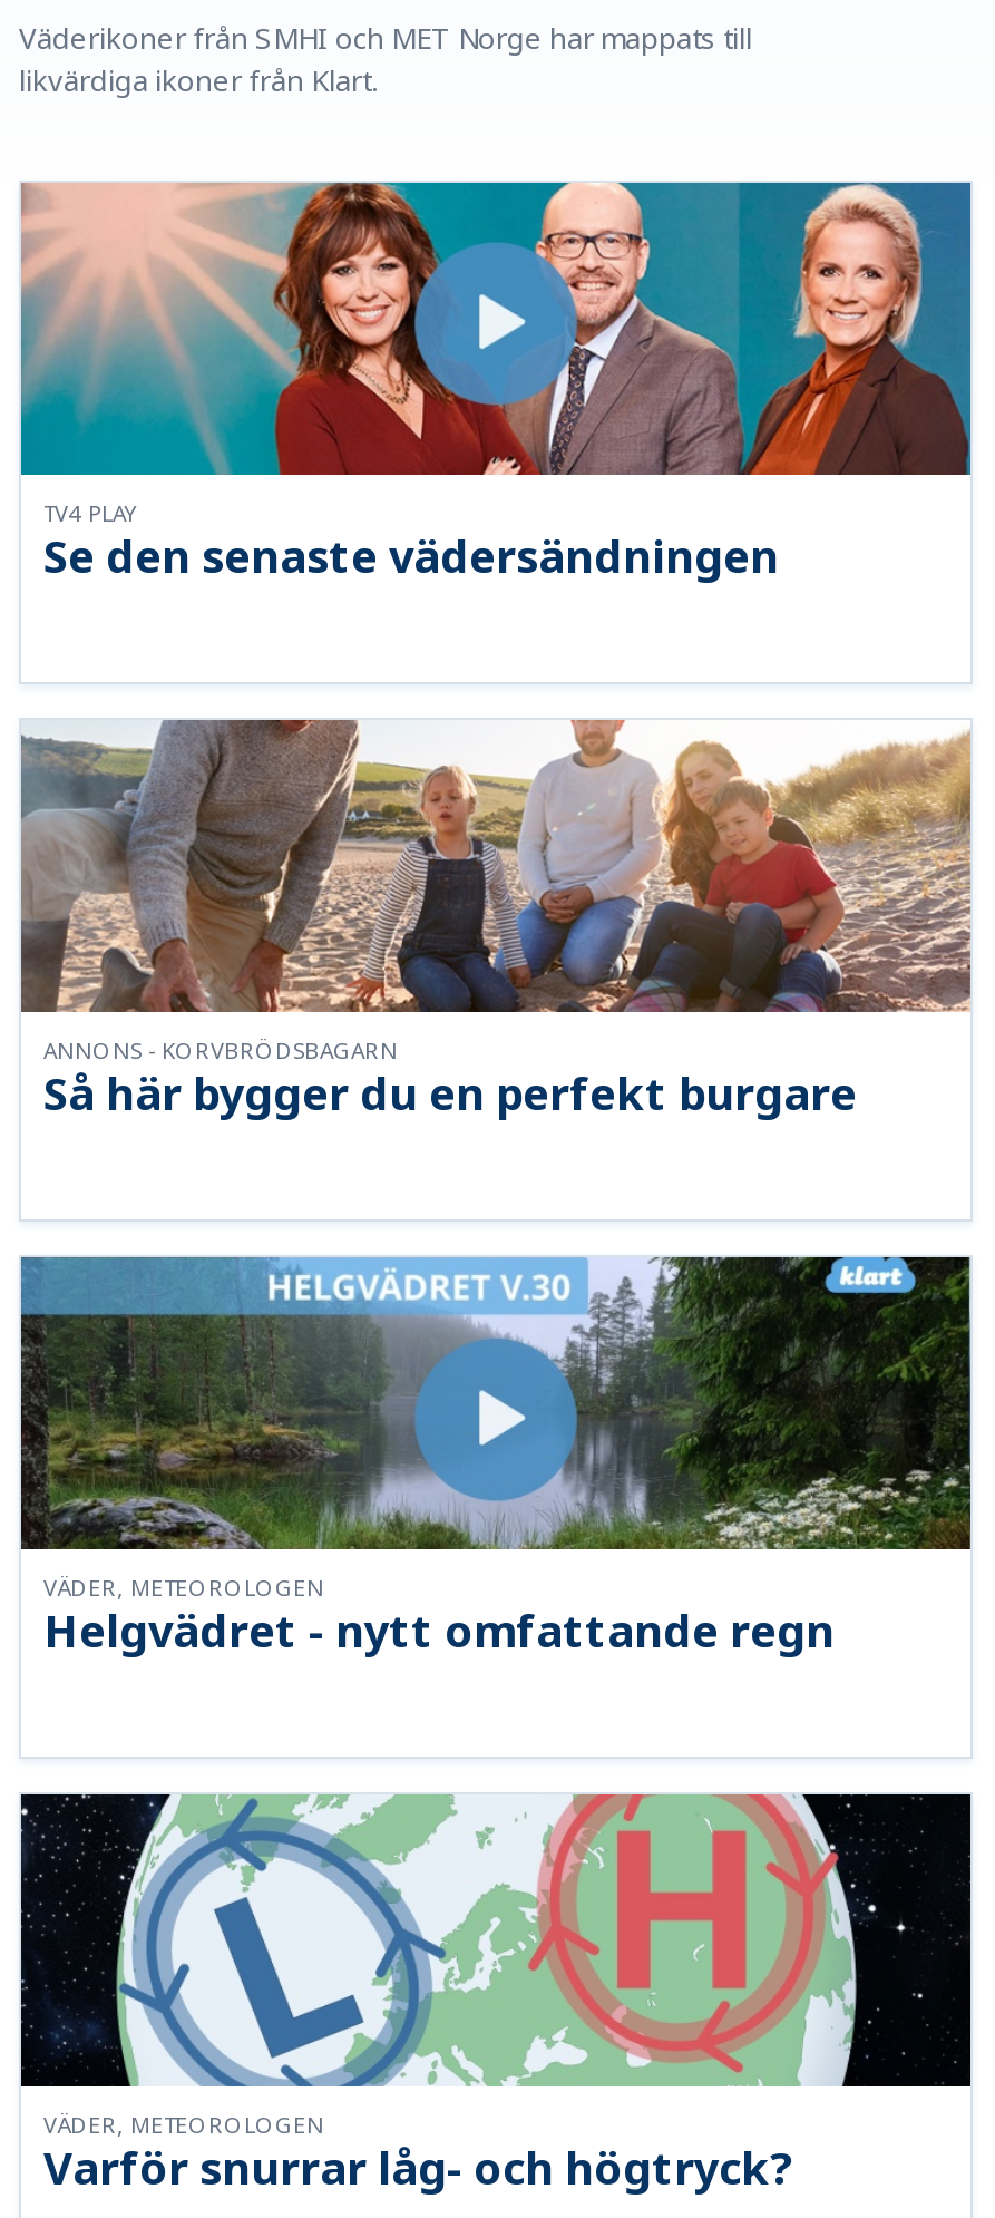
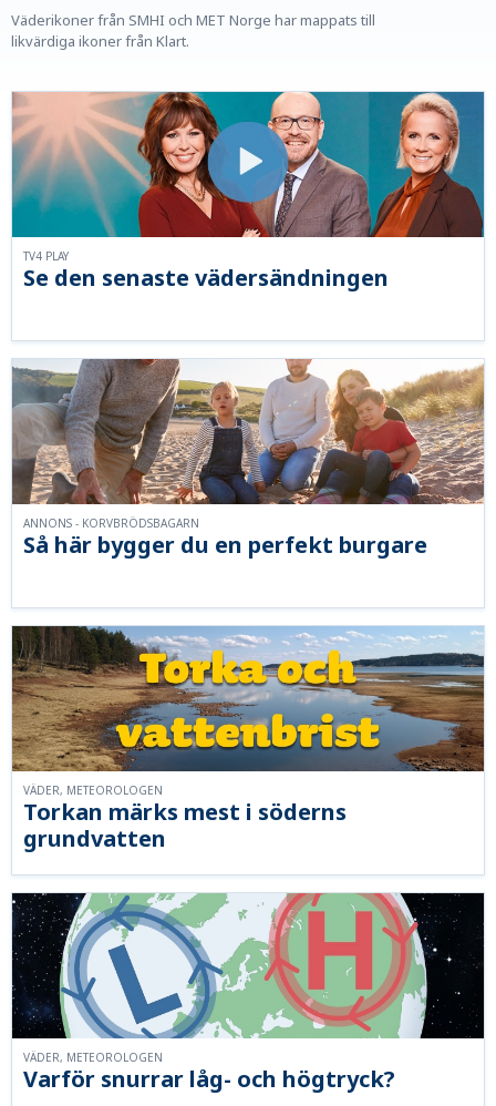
- [image]
- Helgvädret - nytt omfattande regn
+ [image]
+ Torkan märks mest i söderns
+ grundvatten
